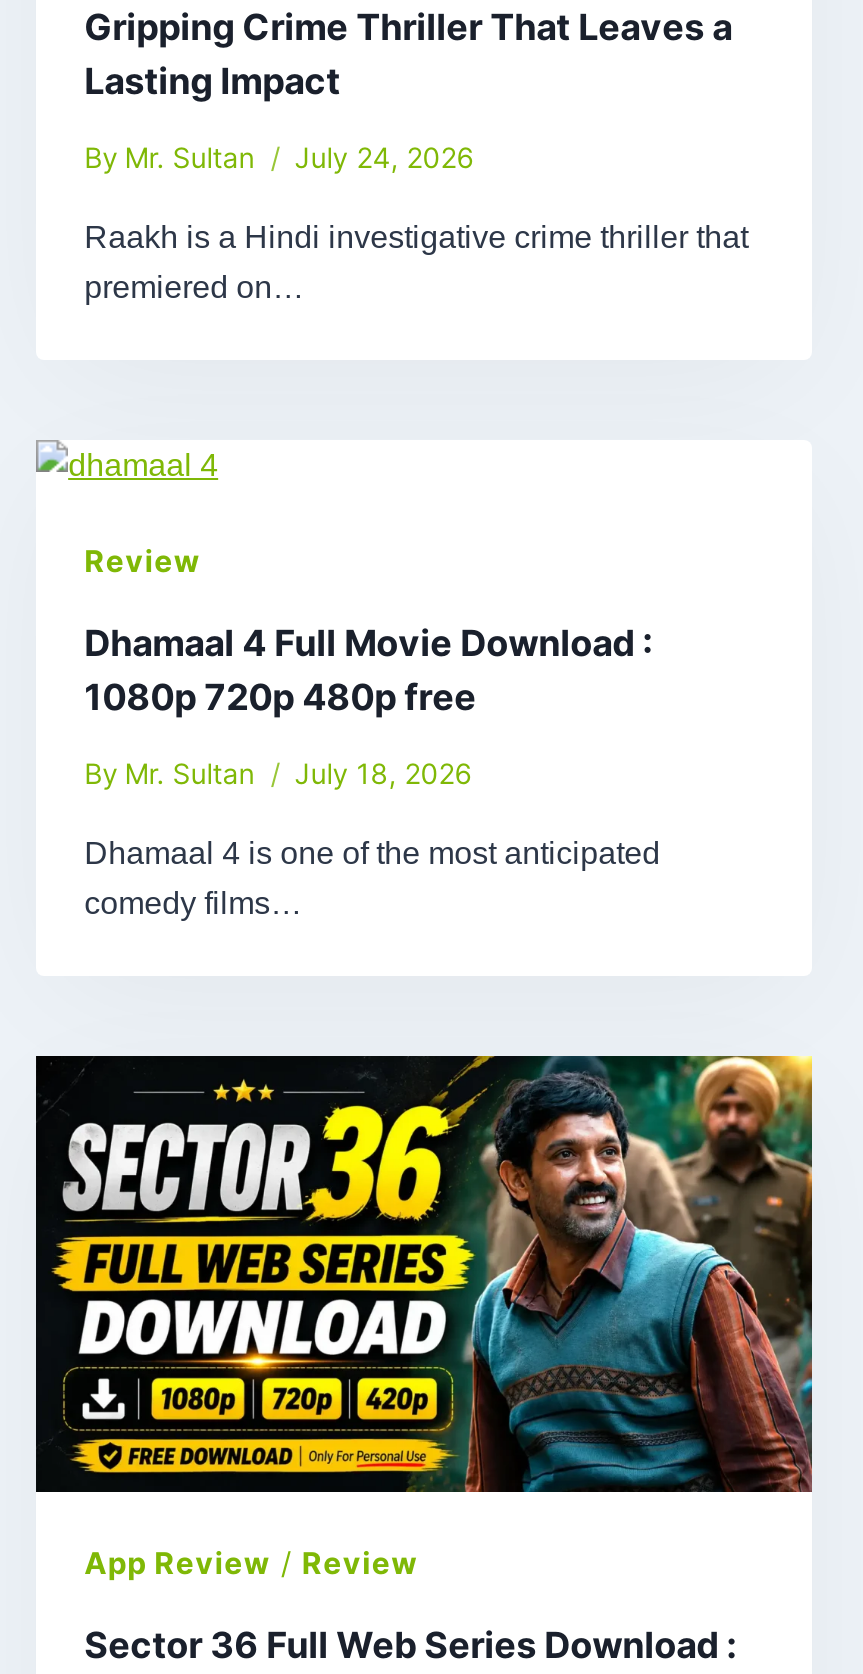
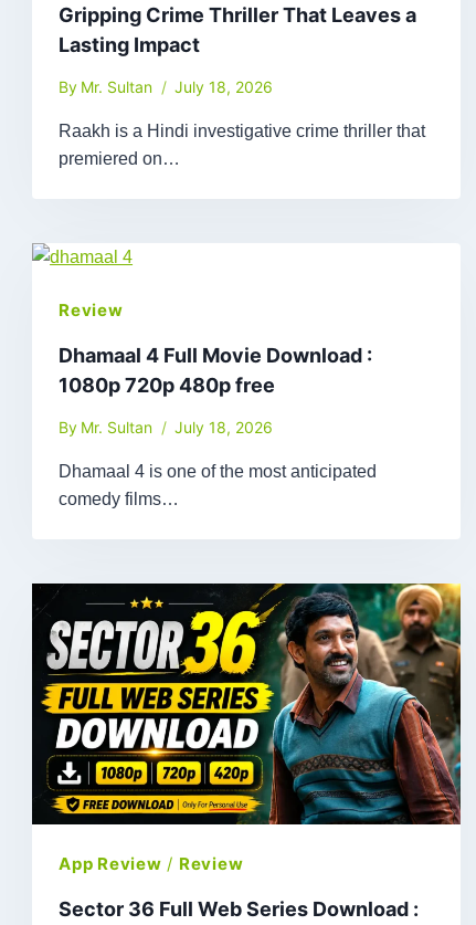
- By Mr. Sultan July 24, 2026
+ By Mr. Sultan July 18, 2026
